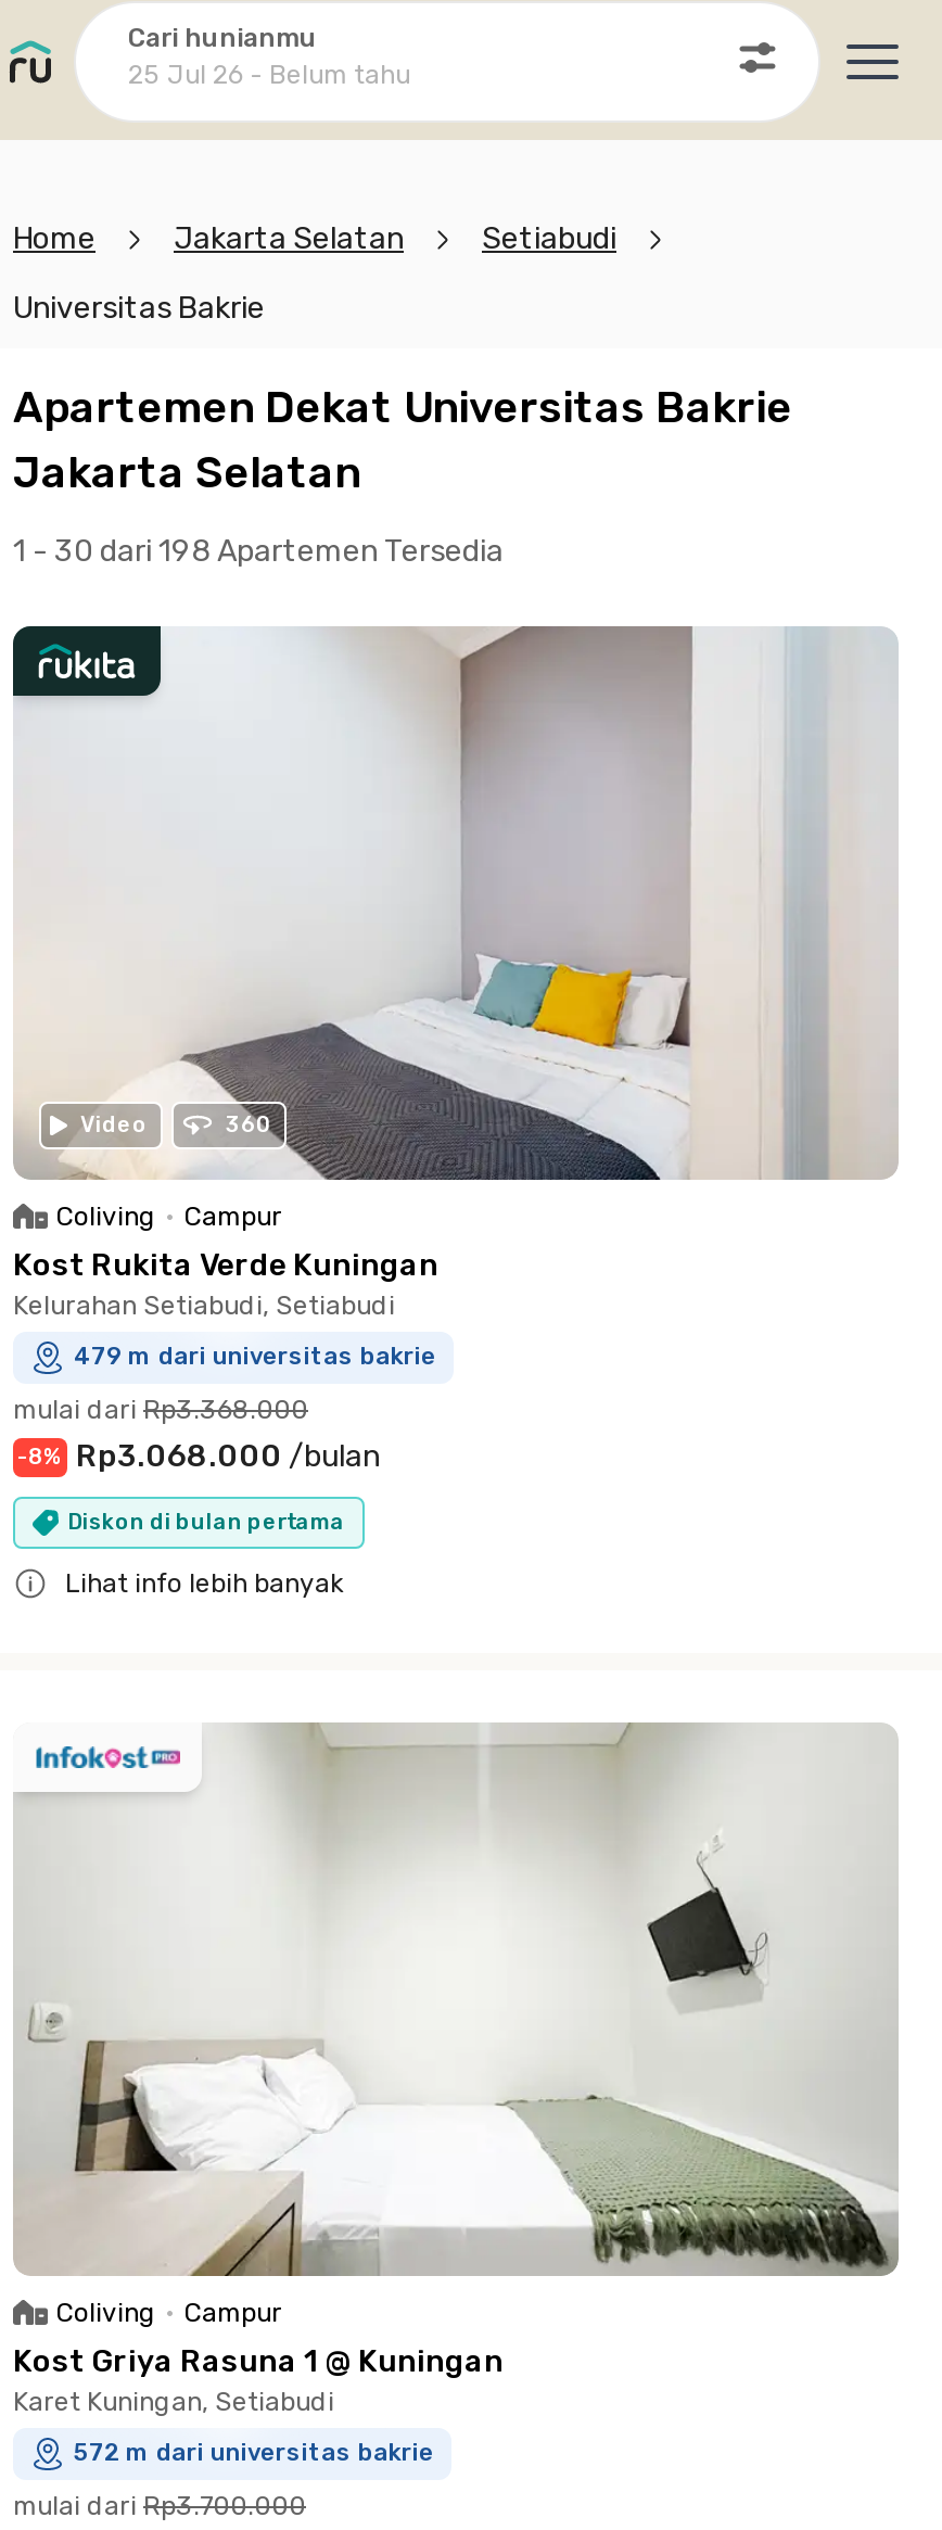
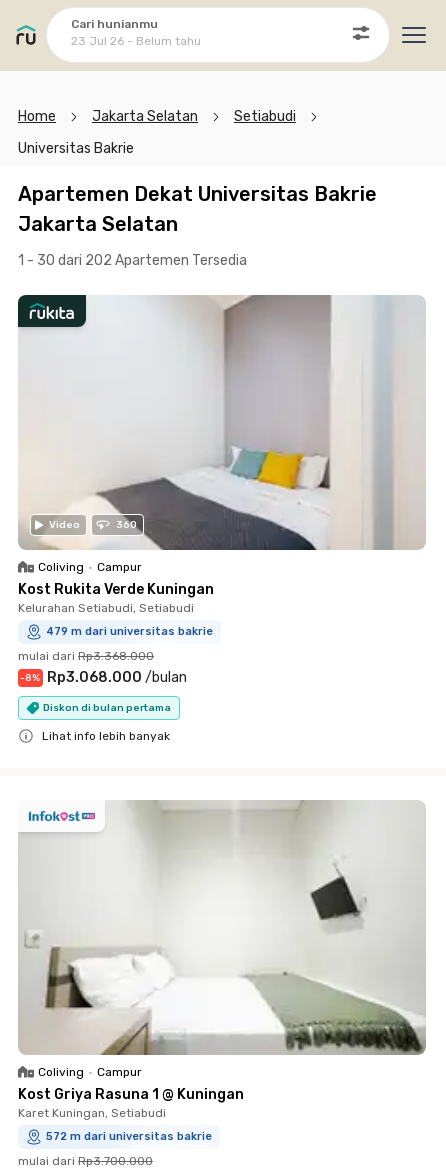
- 25 Jul 26 - Belum tahu
+ 23 Jul 26 - Belum tahu

- 1 - 30 dari 198 Apartemen Tersedia
+ 1 - 30 dari 202 Apartemen Tersedia
